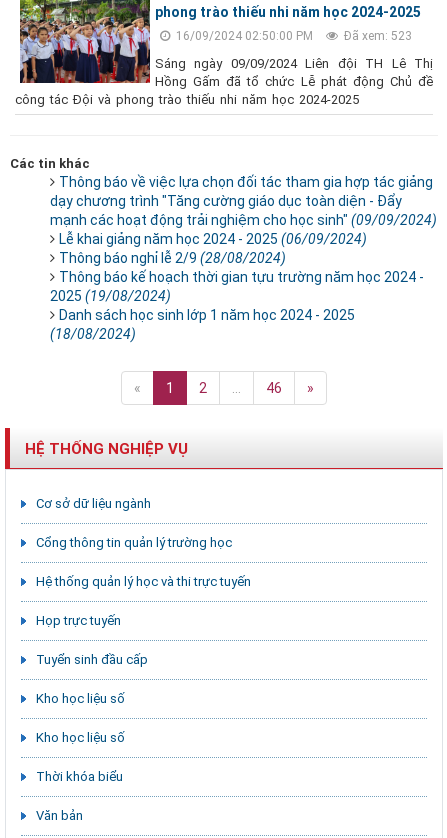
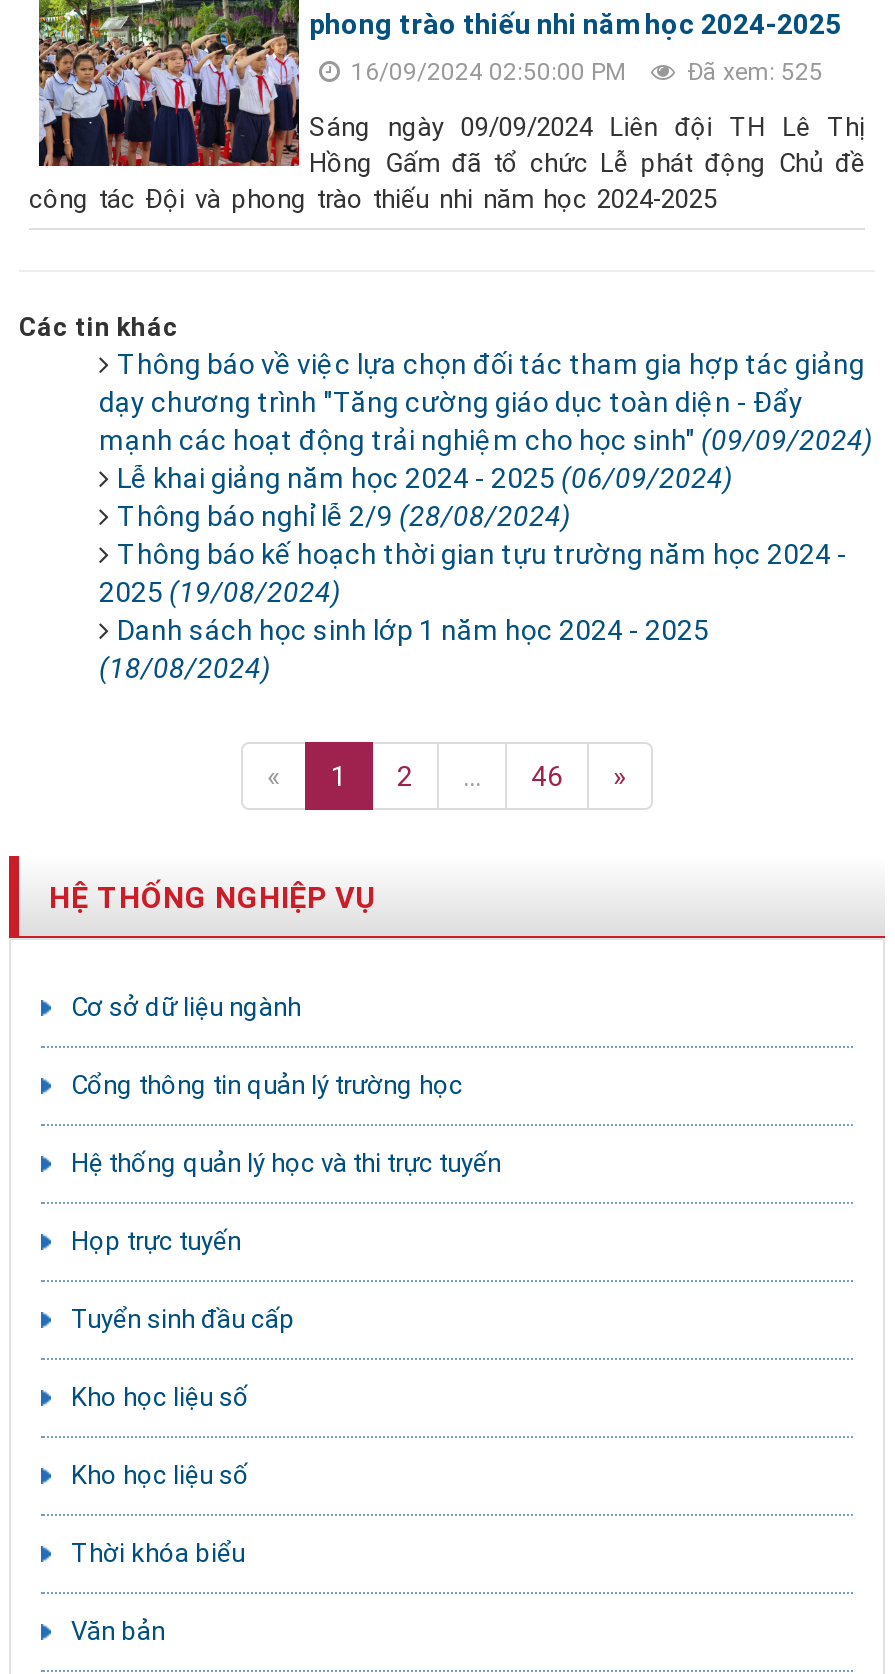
- 16/09/2024 02:50:00 PM Đã xem: 523
+ 16/09/2024 02:50:00 PM Đã xem: 525
